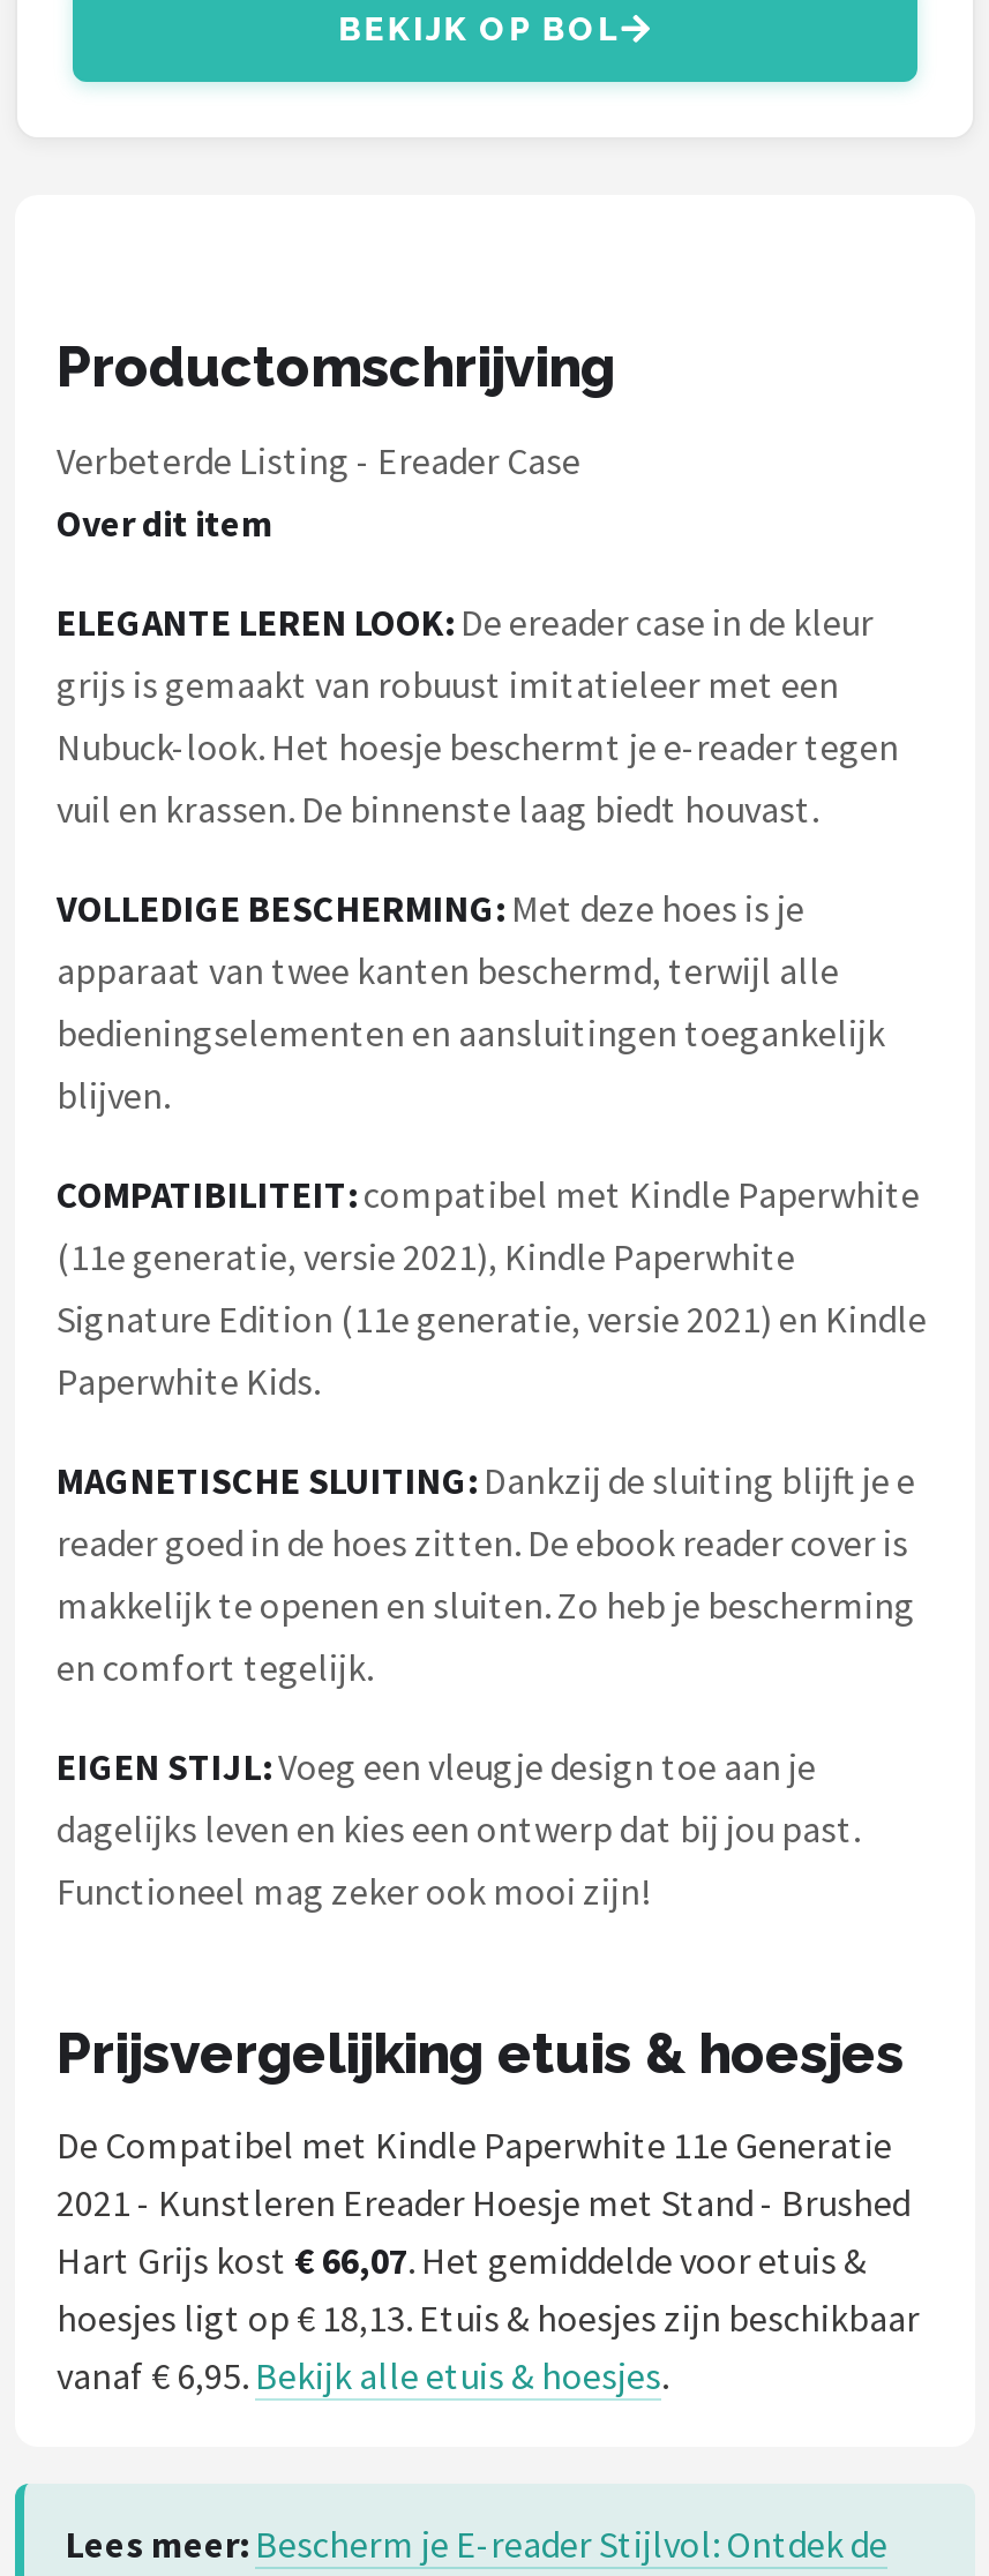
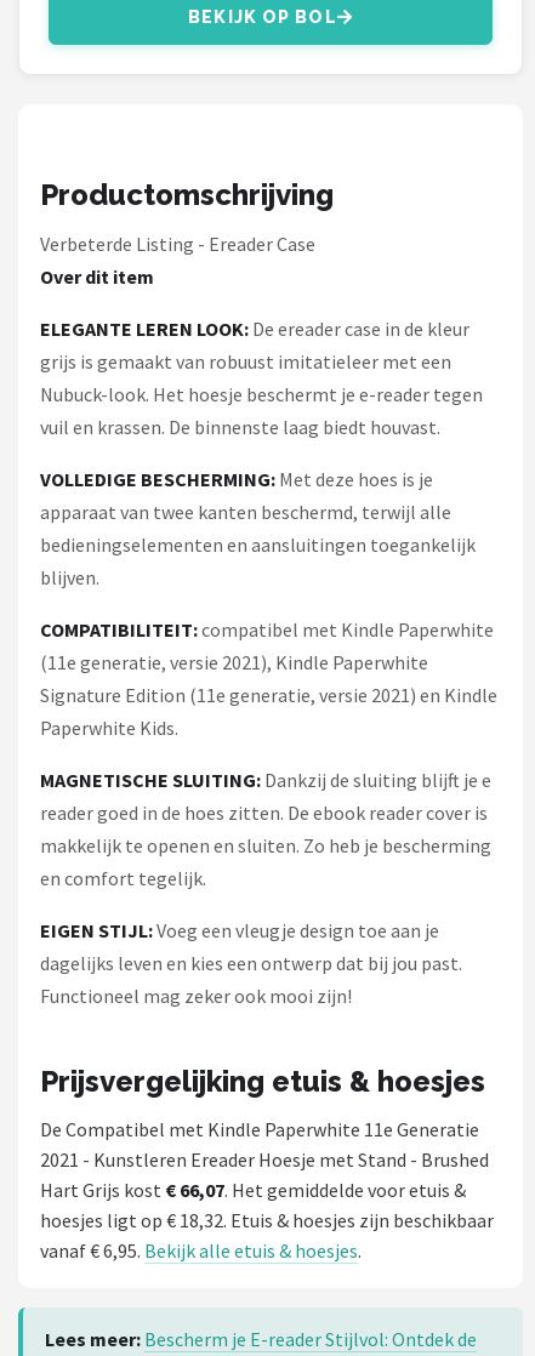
- hoesjes ligt op € 18,13. Etuis & hoesjes zijn beschikbaar
+ hoesjes ligt op € 18,32. Etuis & hoesjes zijn beschikbaar
